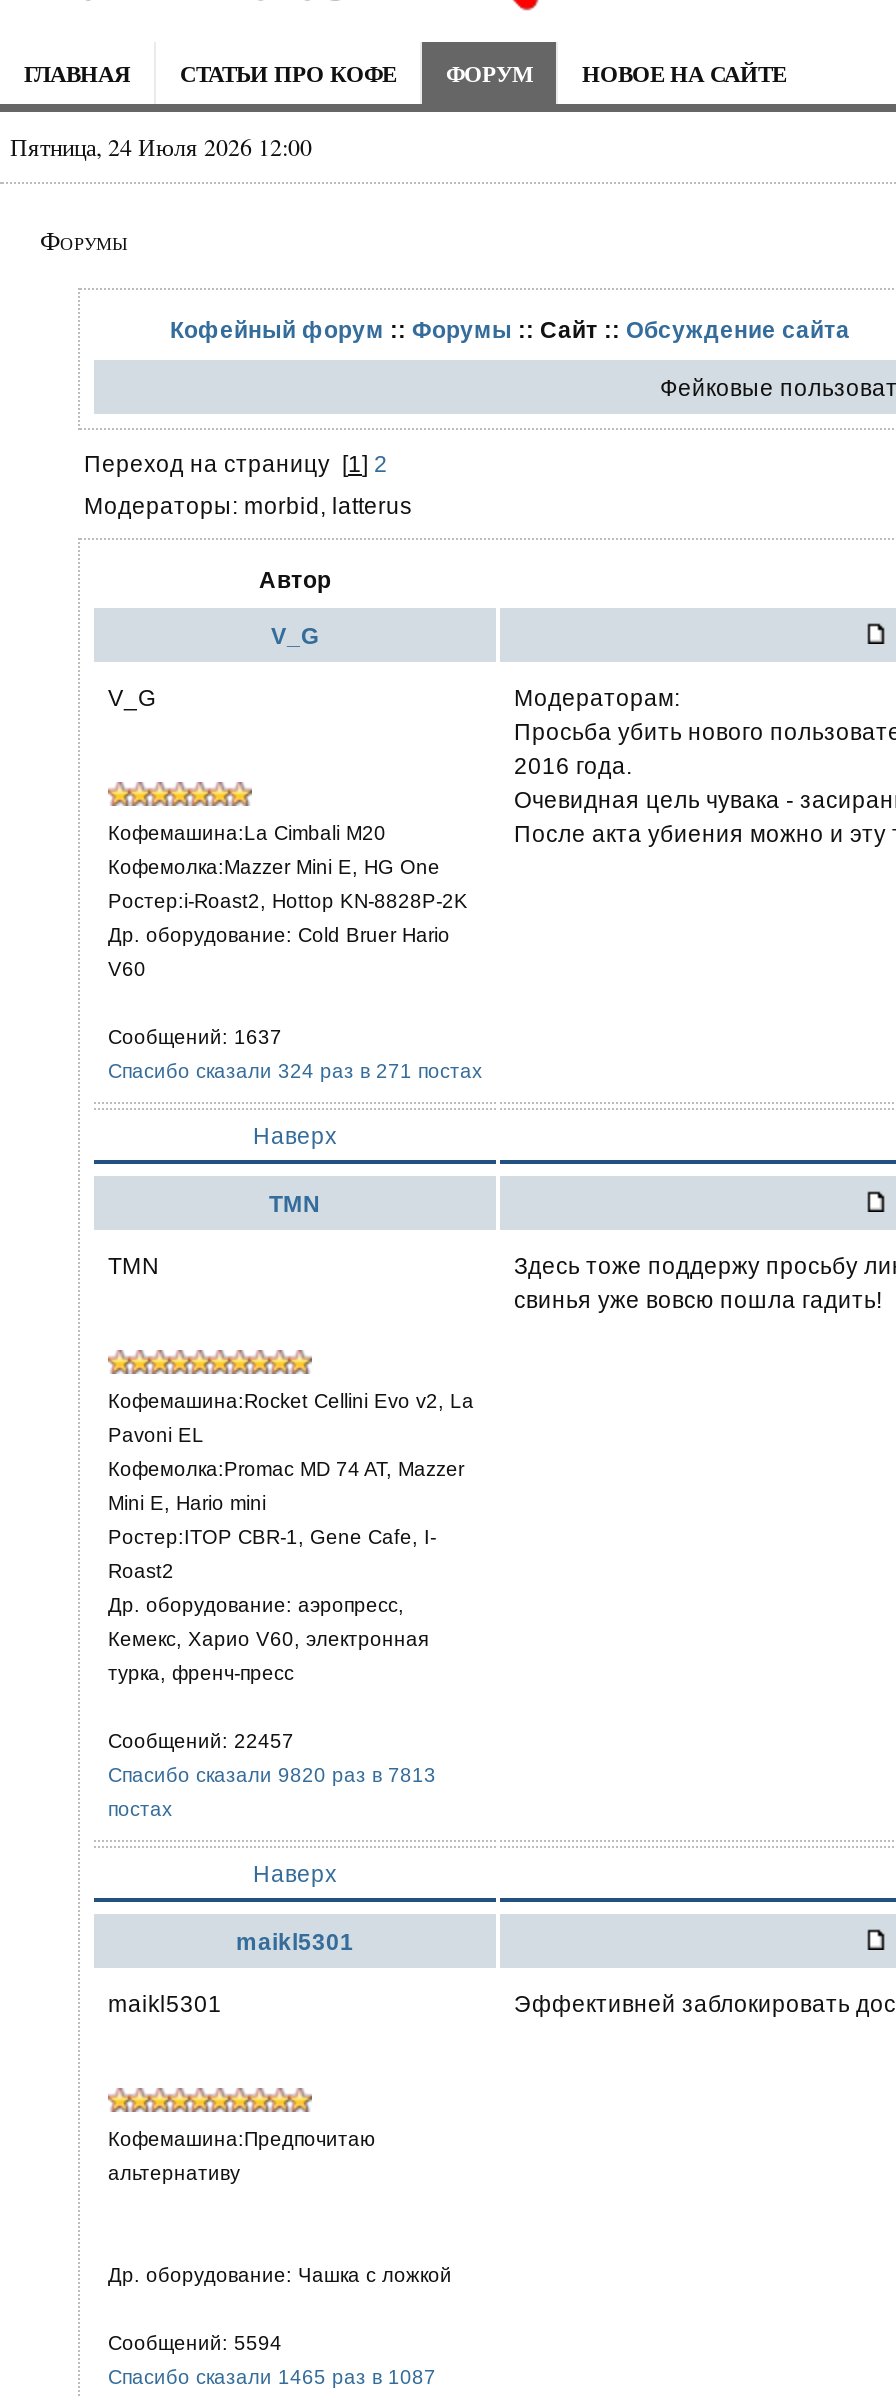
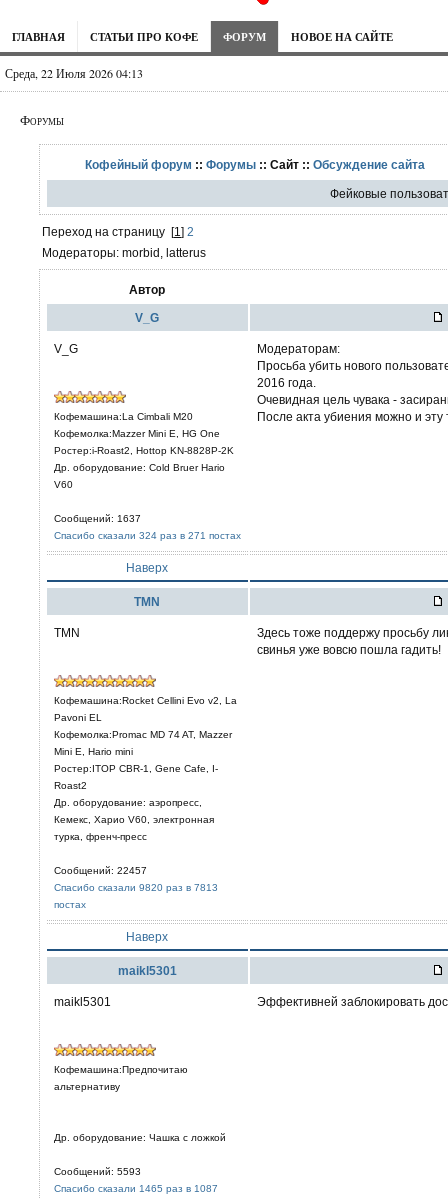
- Пятница, 24 Июля 2026 12:00
+ Среда, 22 Июля 2026 04:13

- Сообщений: 5594
+ Сообщений: 5593
